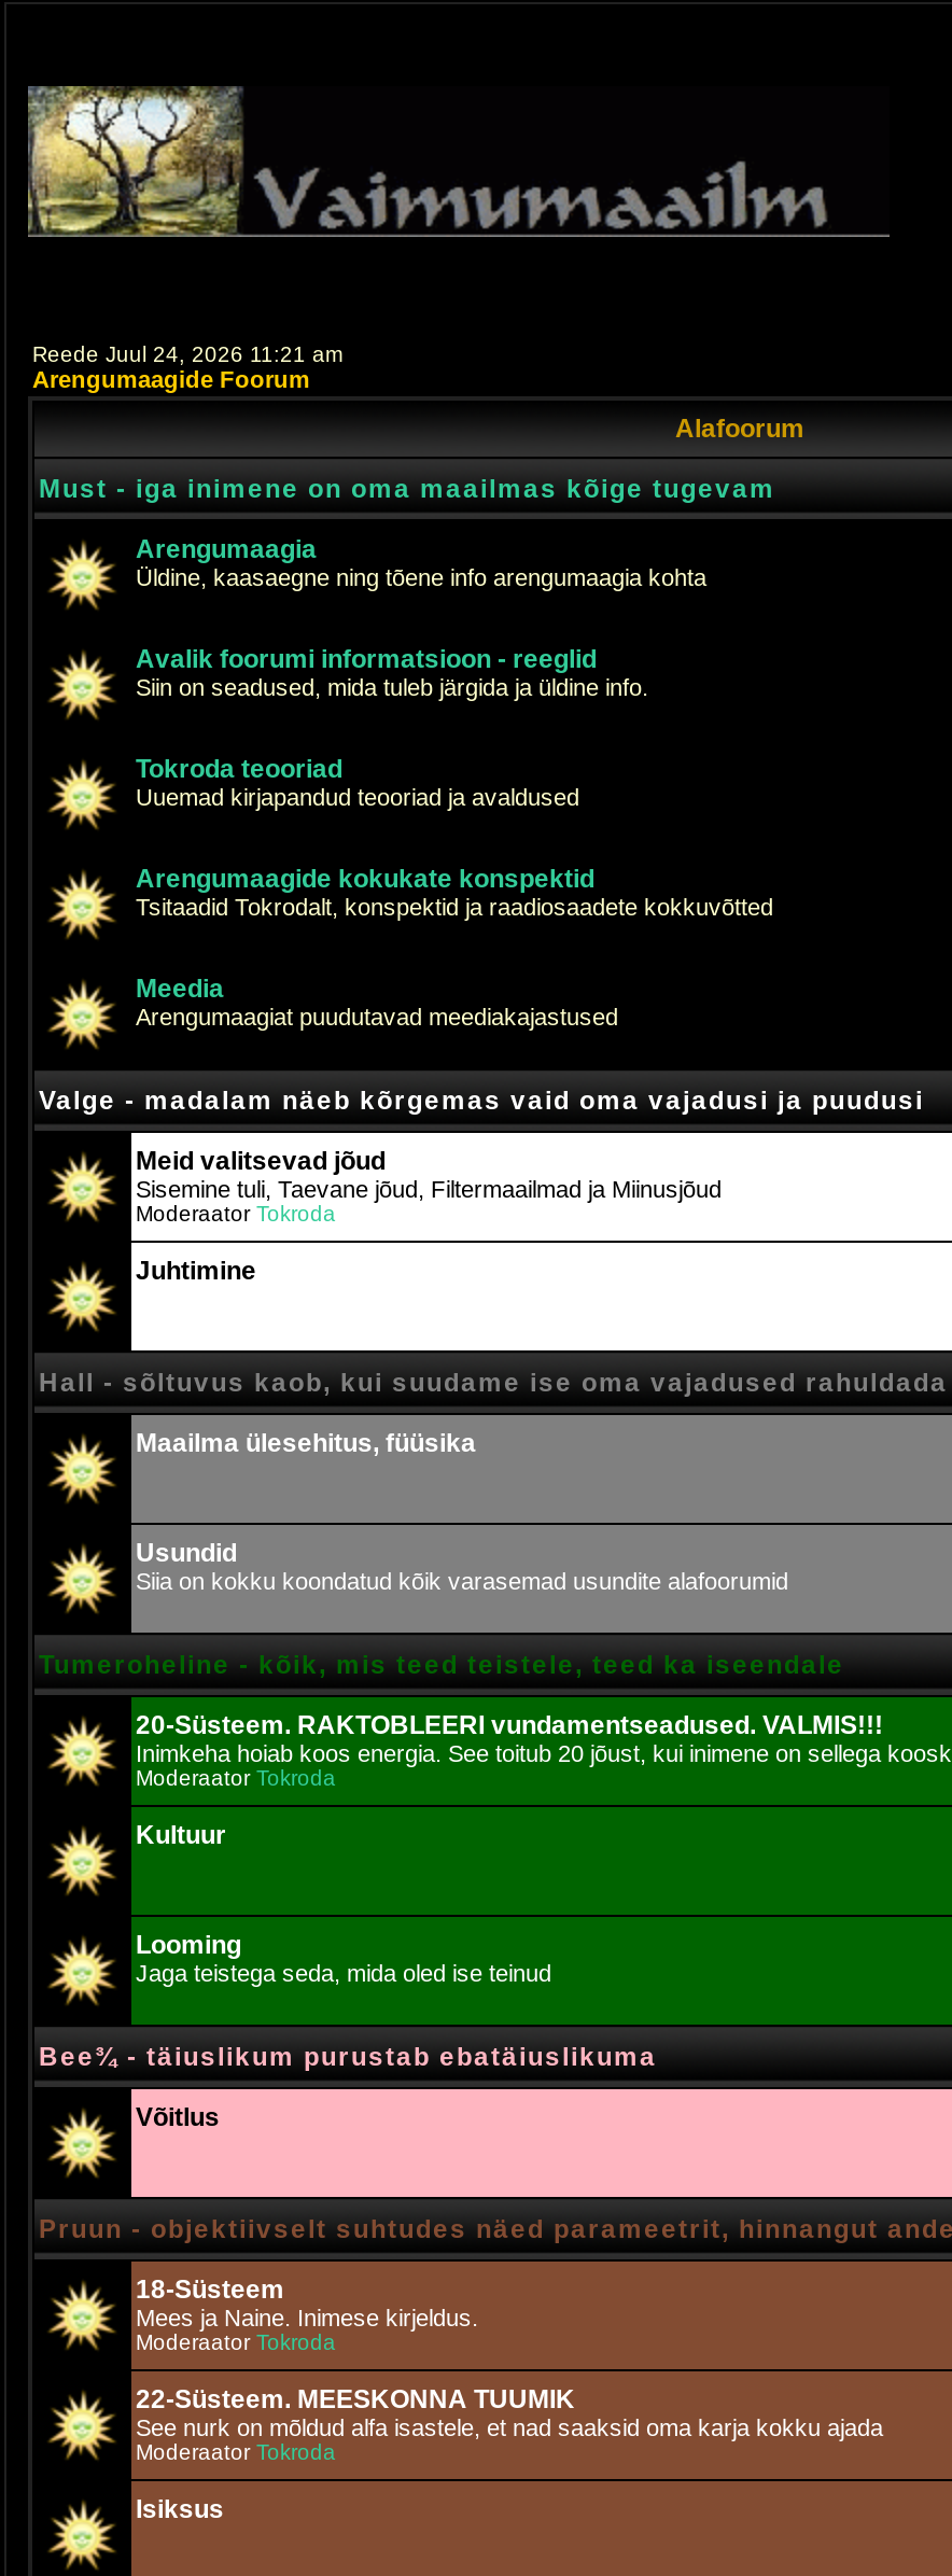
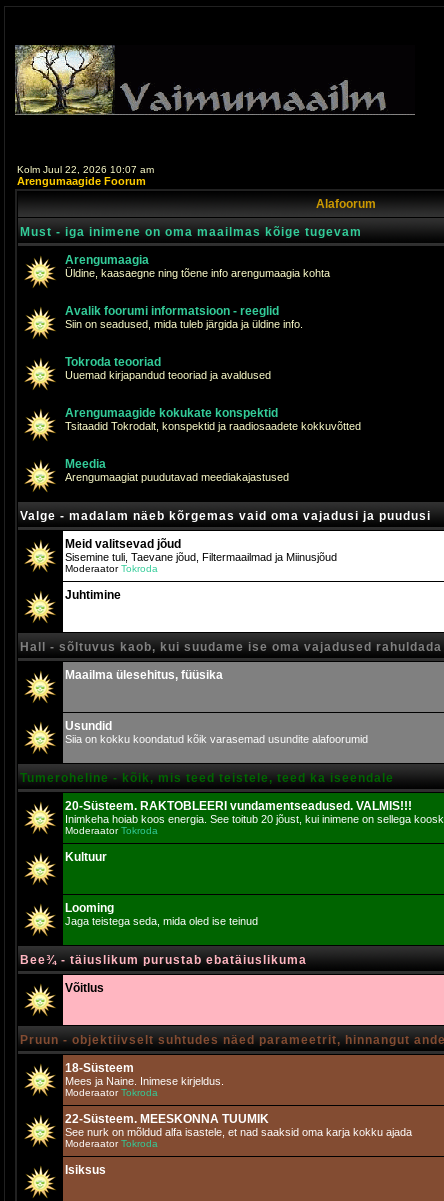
- Reede Juul 24, 2026 11:21 am
+ Kolm Juul 22, 2026 10:07 am
